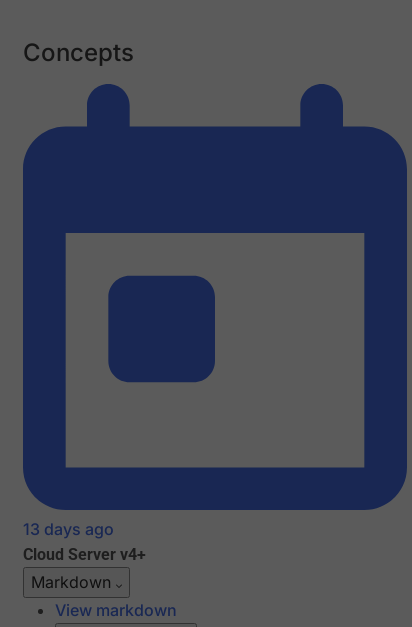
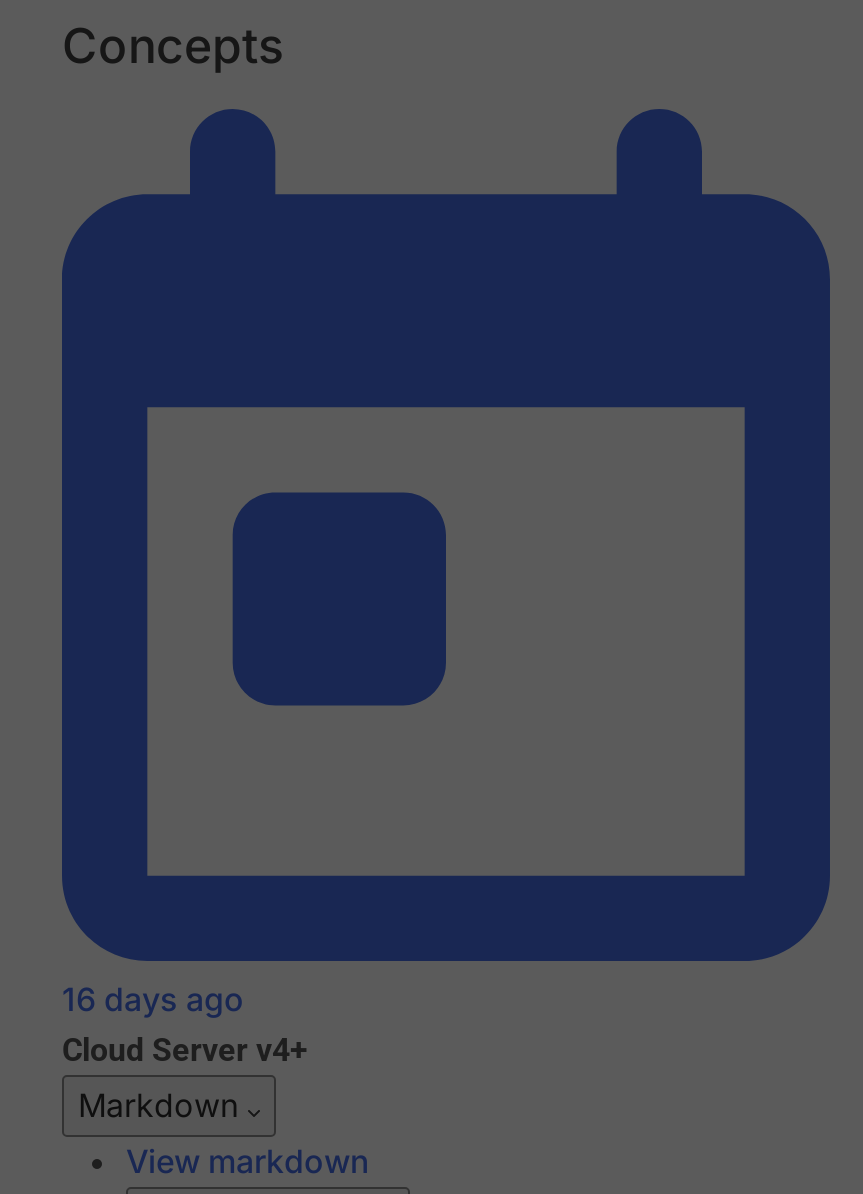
- 13 days ago
+ 16 days ago
